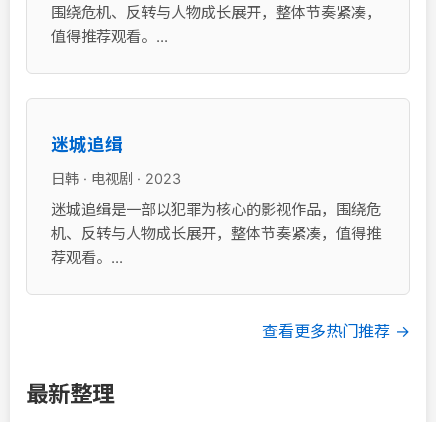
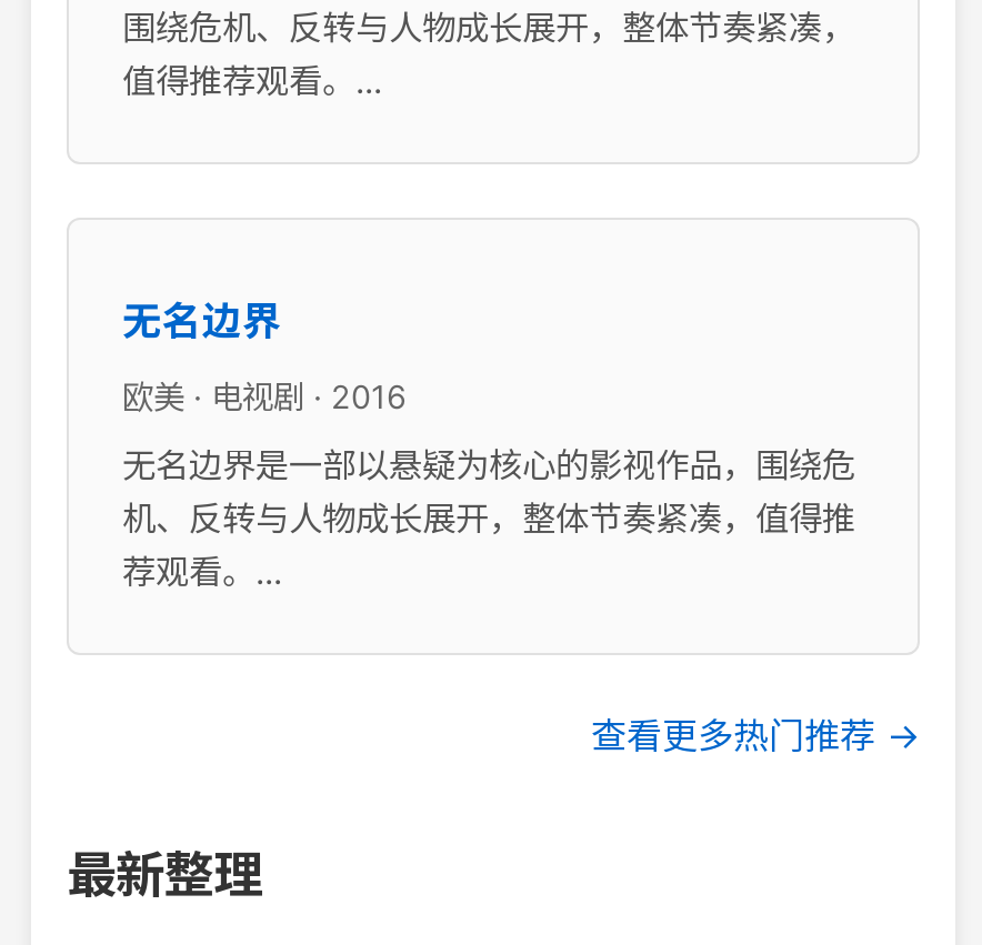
- 迷城追缉
+ 无名边界

- 日韩 · 电视剧 · 2023
+ 欧美 · 电视剧 · 2016

- 迷城追缉是一部以犯罪为核心的影视作品，围绕危
+ 无名边界是一部以悬疑为核心的影视作品，围绕危
